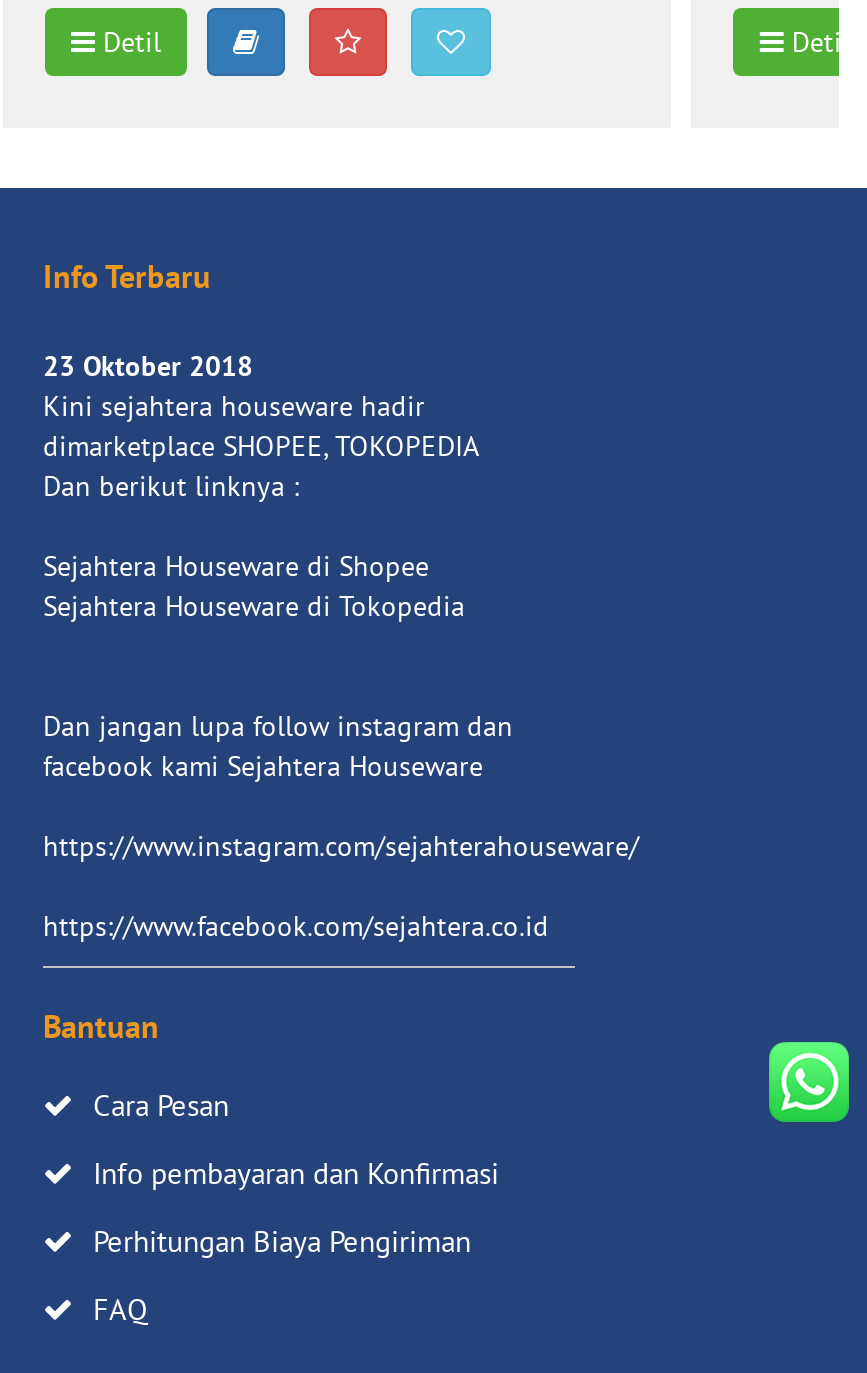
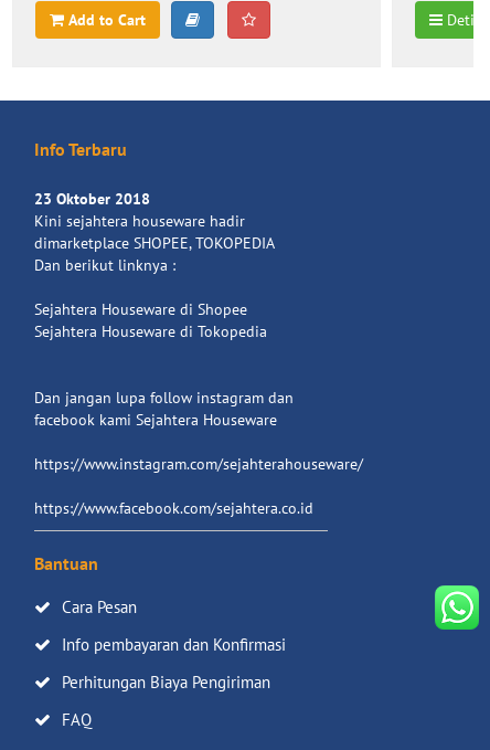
- Detil
+ Add to Cart

- [image]
+ [image]
